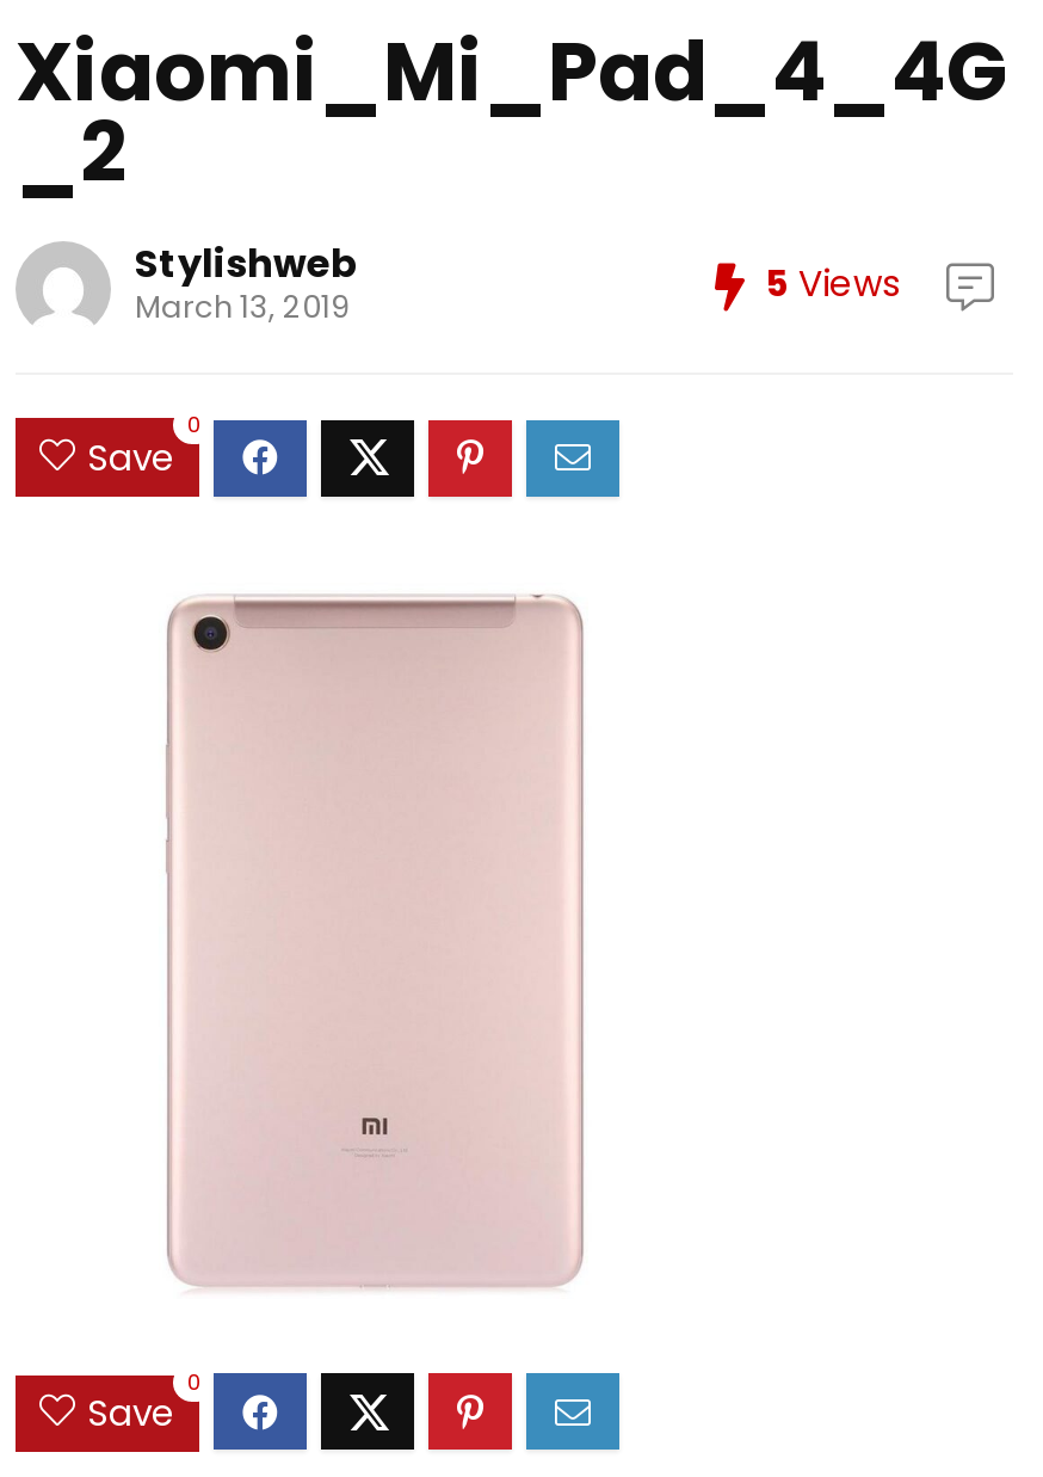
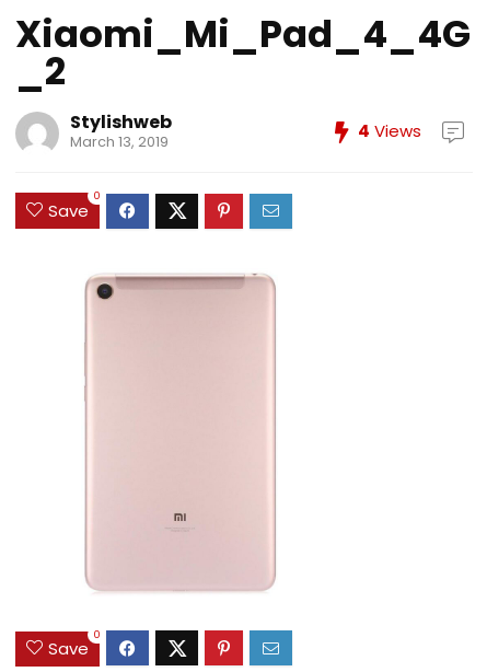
- 5 Views
+ 4 Views
